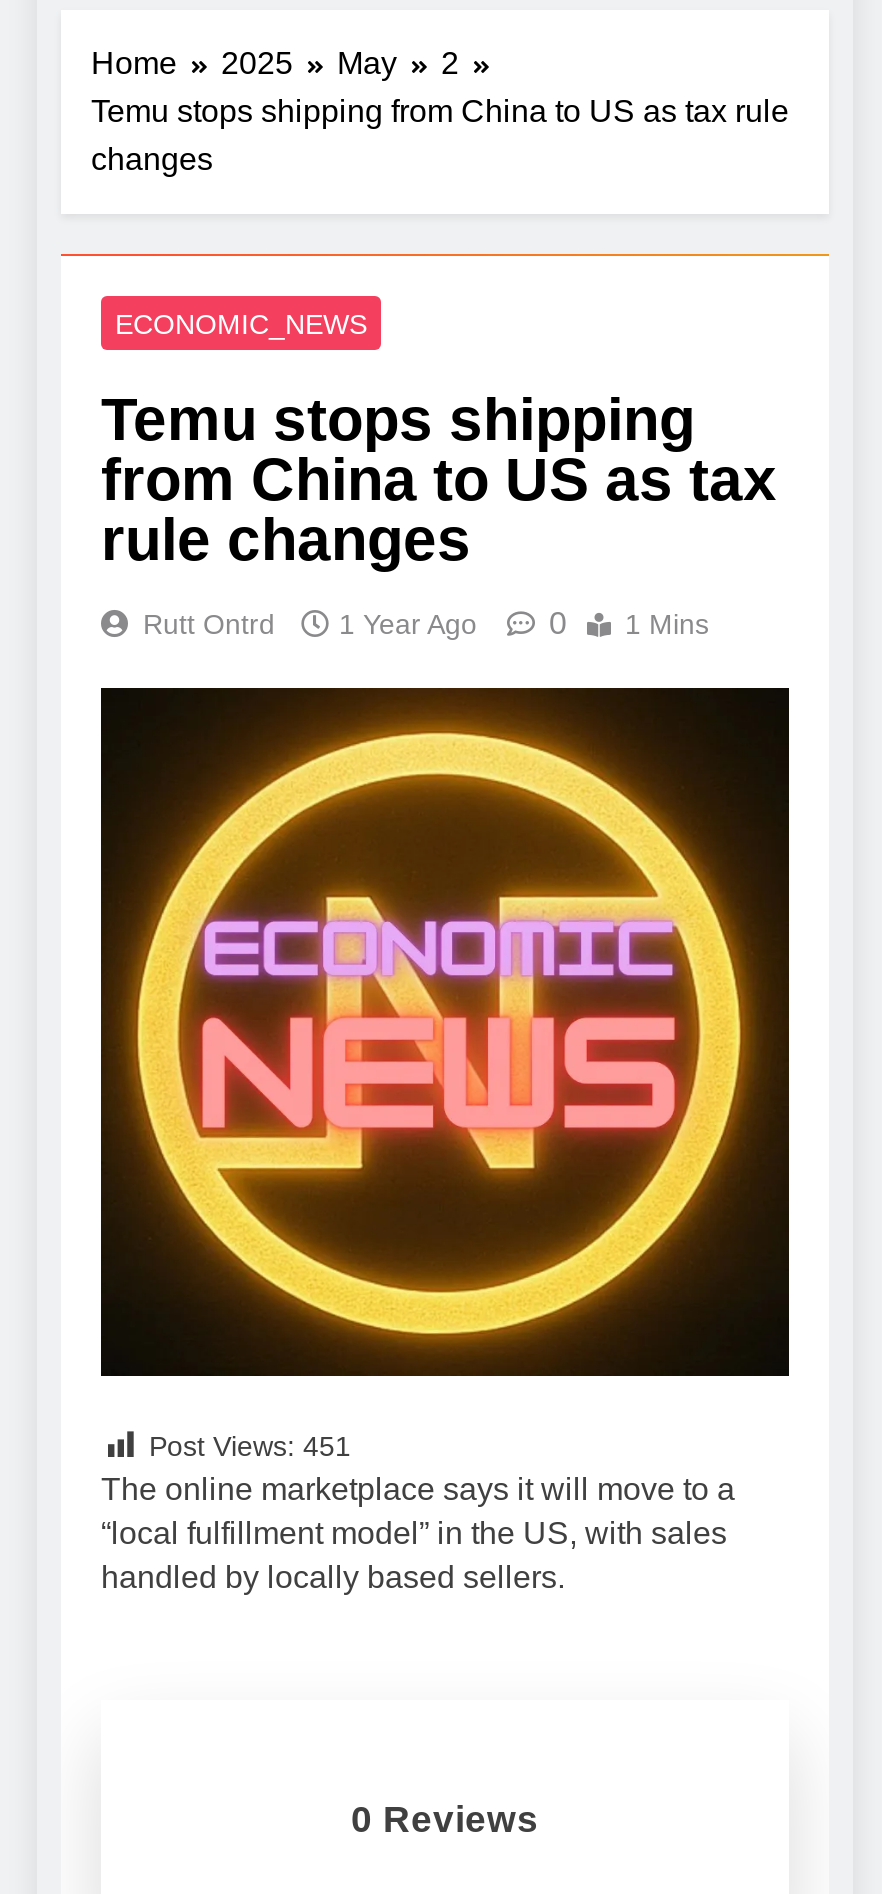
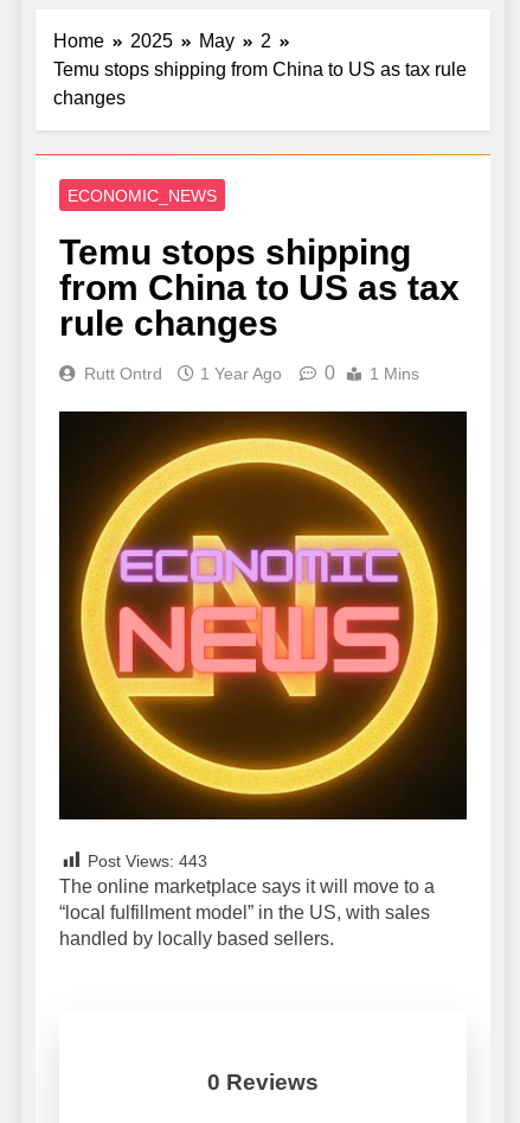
- Post Views: 451
+ Post Views: 443
